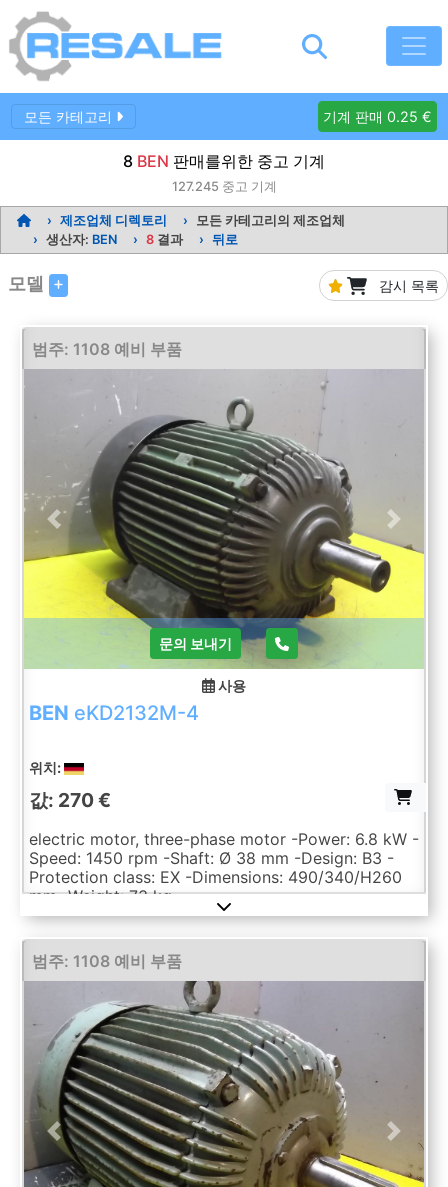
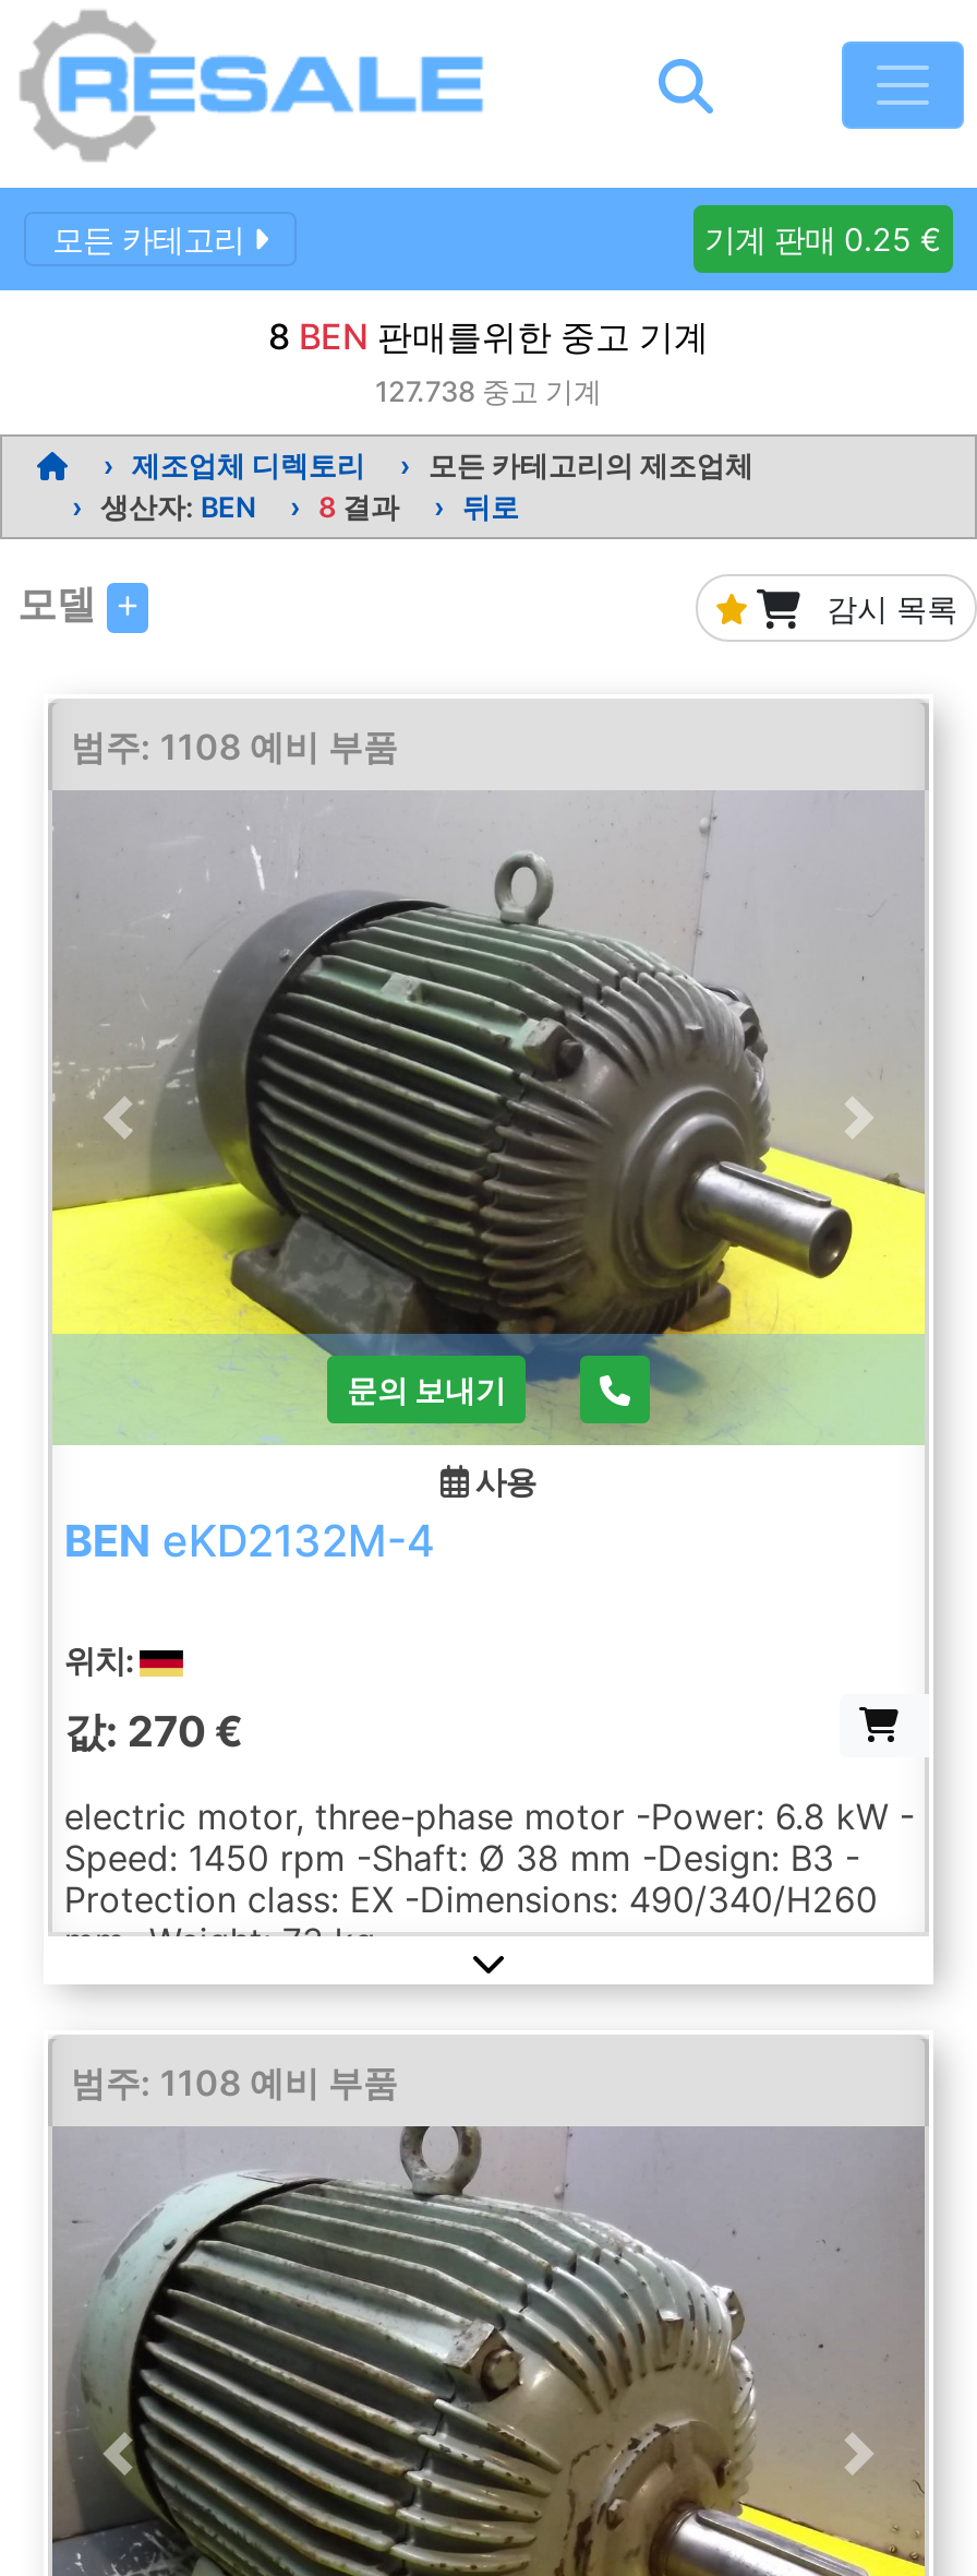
- 127.245 중고 기계
+ 127.738 중고 기계
